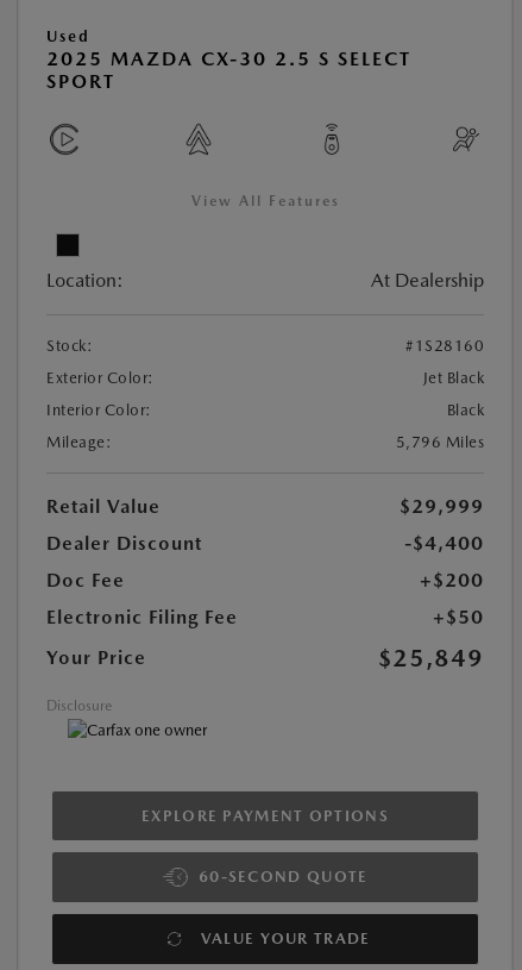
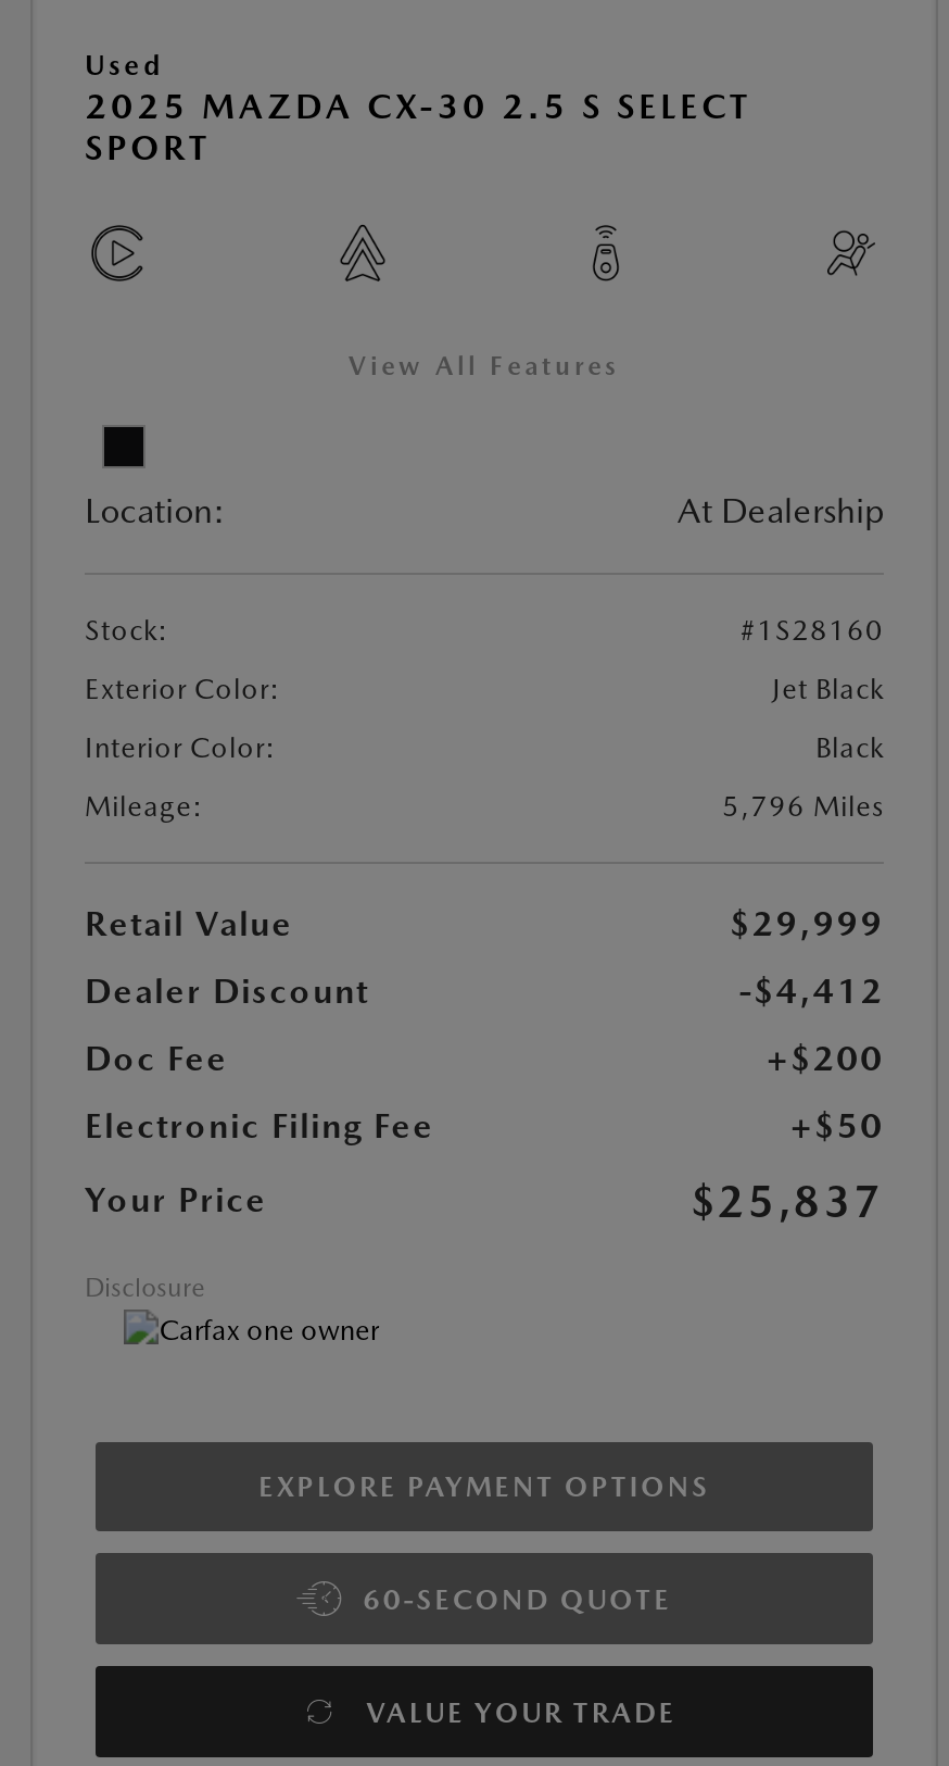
- -$4,400
+ -$4,412

- $25,849
+ $25,837
